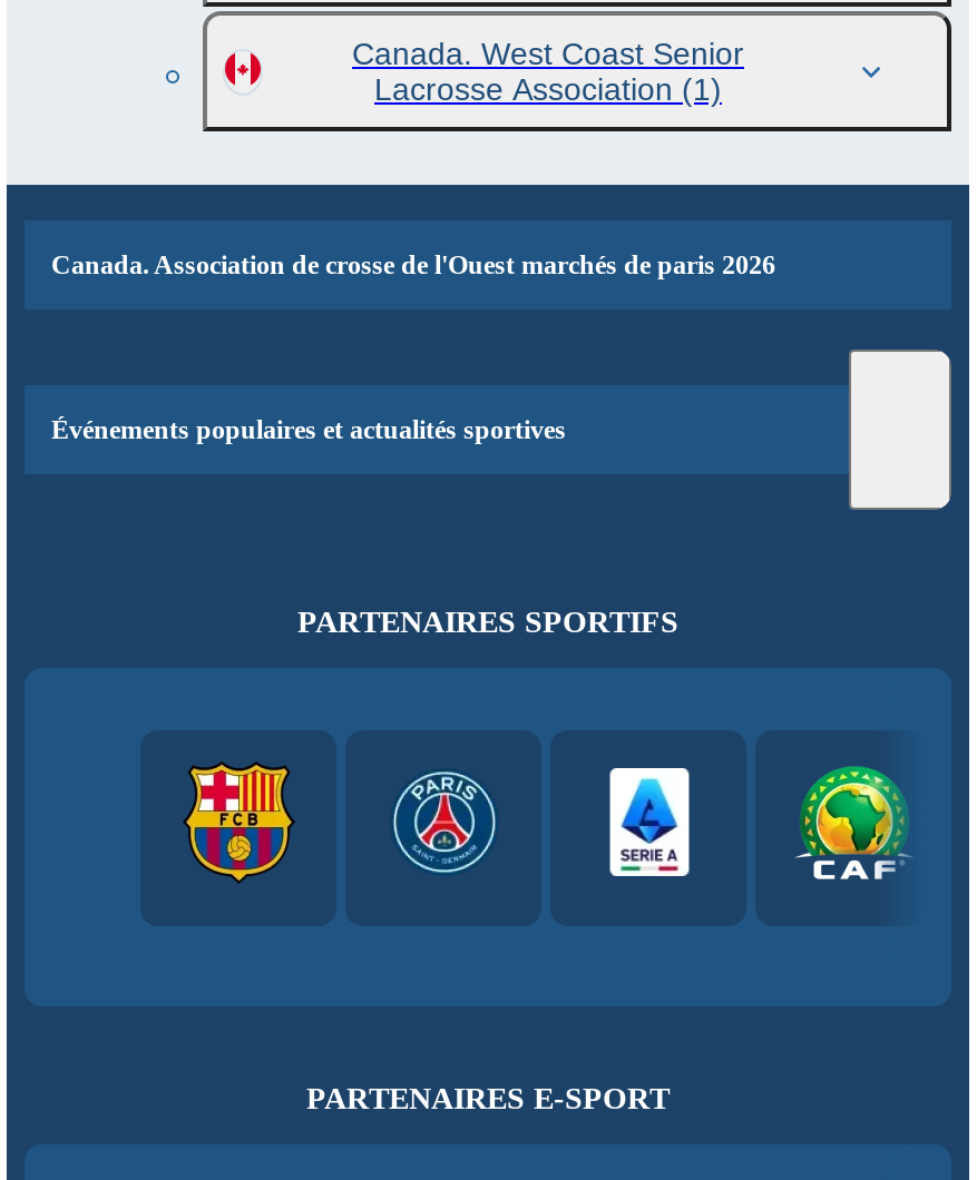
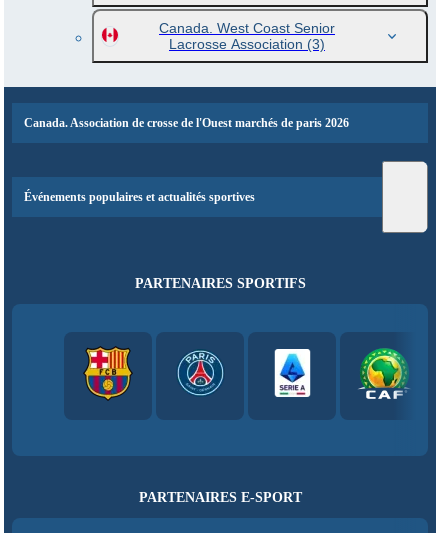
- Lacrosse Association (1)
+ Lacrosse Association (3)
